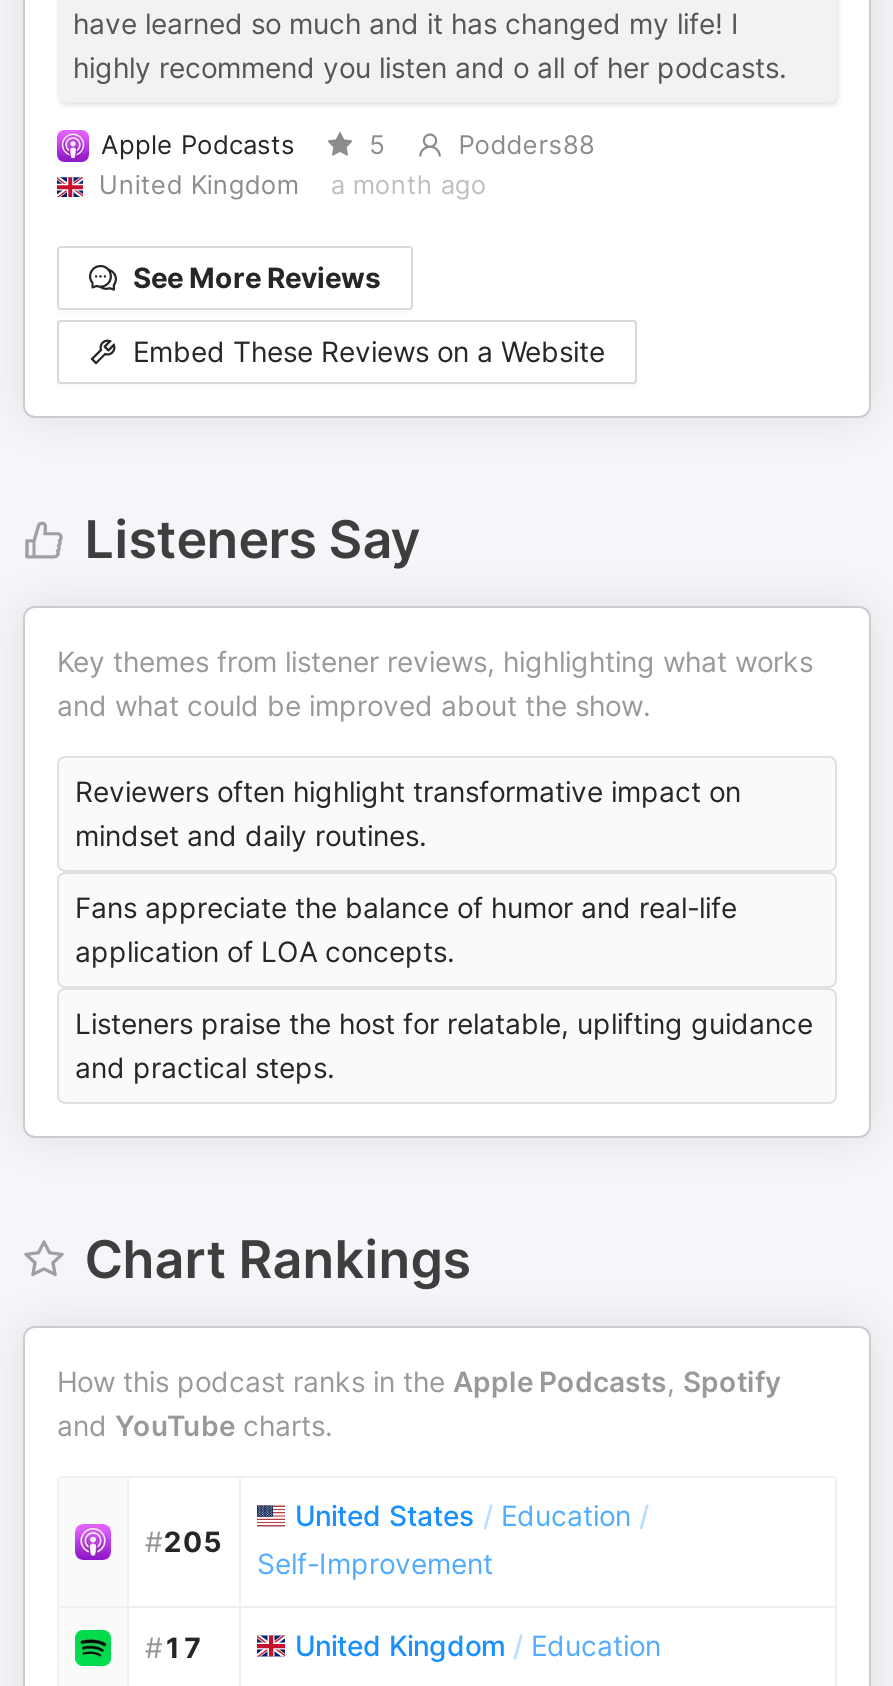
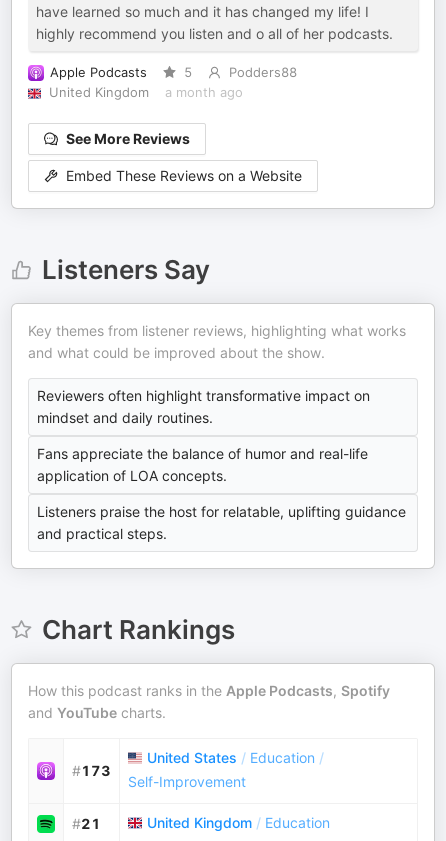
- #205
+ #173

- #17
+ #21
